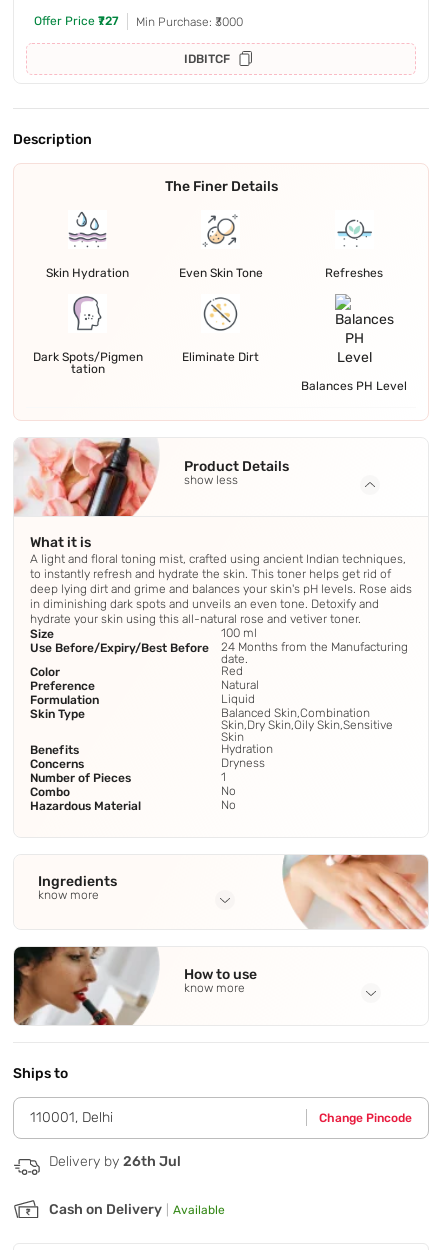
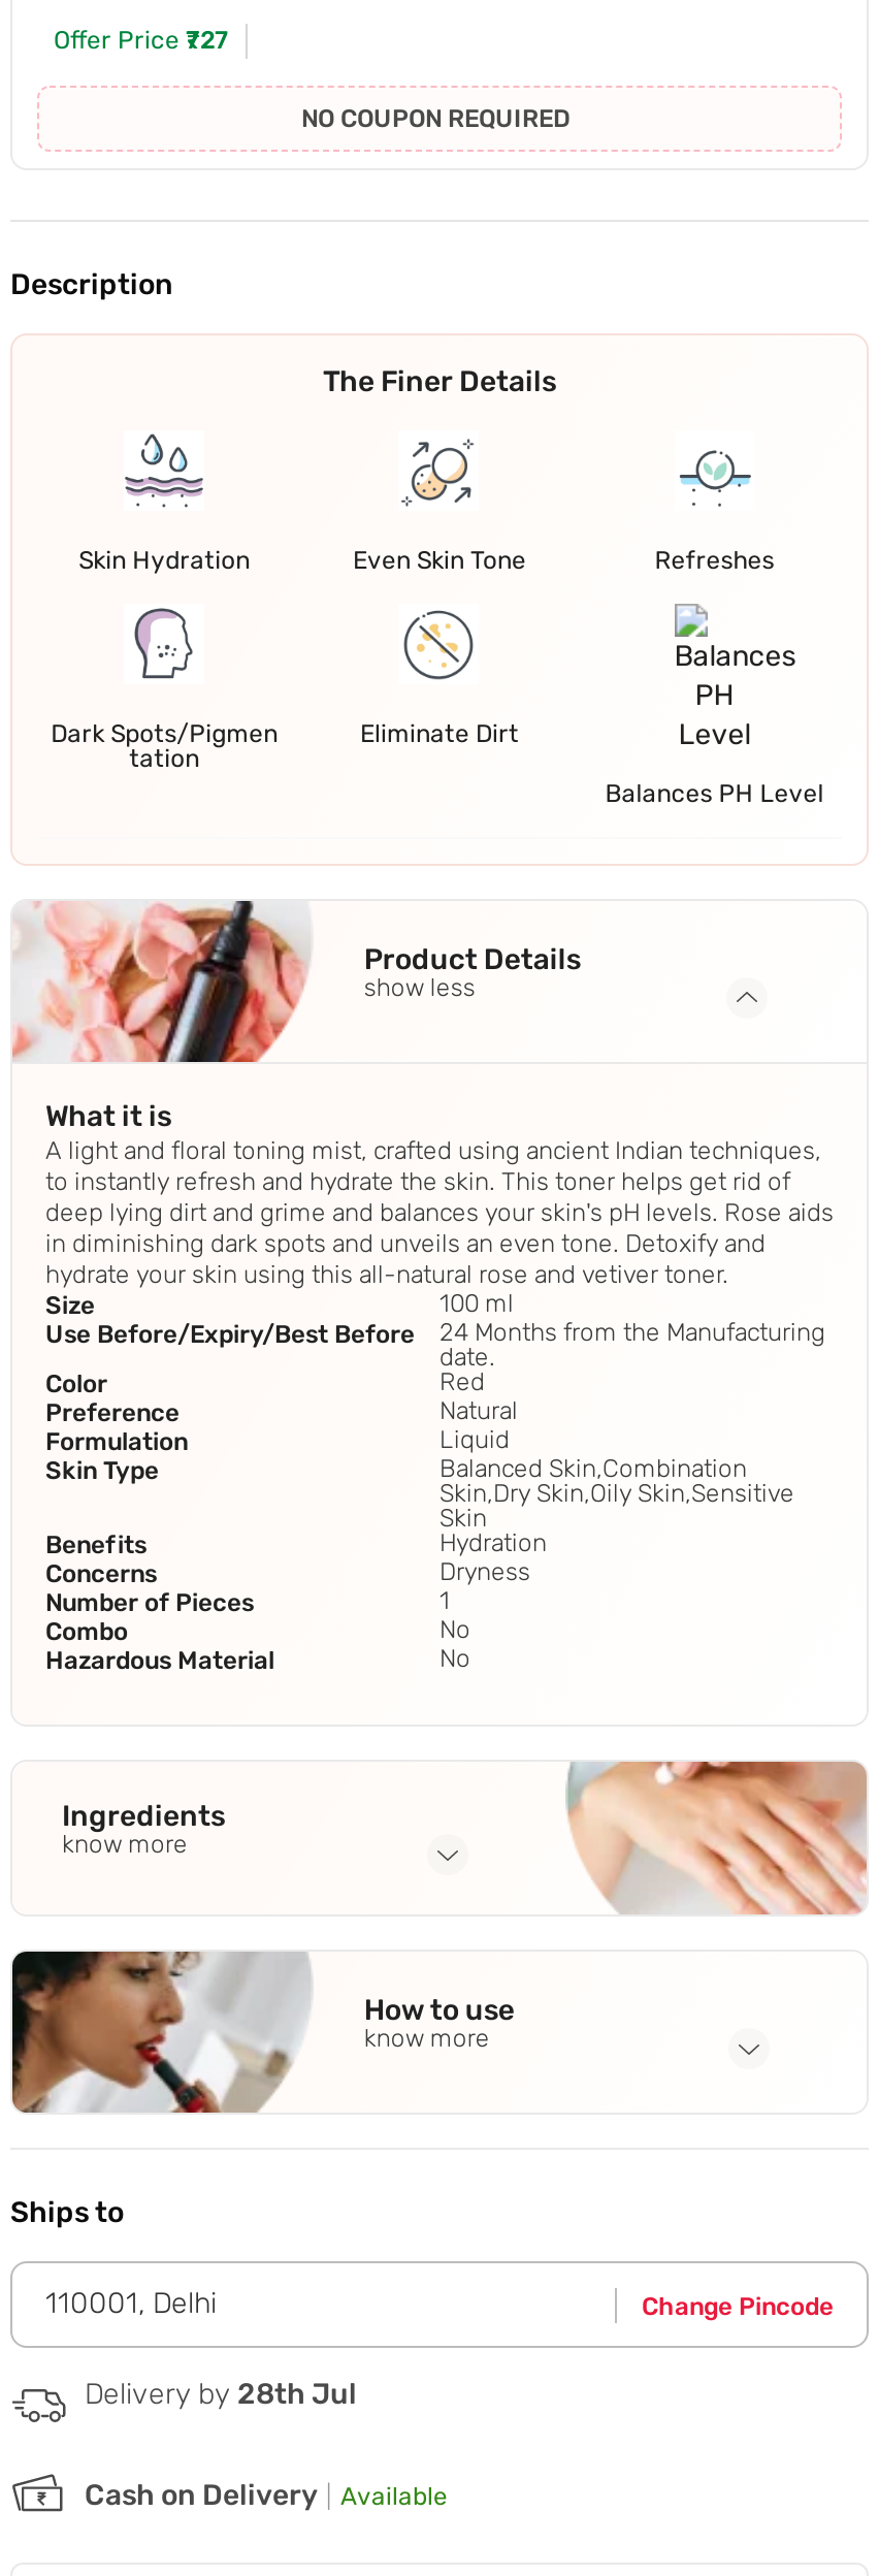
- Min Purchase: ₹3000
- IDBITCF
+ NO COUPON REQUIRED

- Delivery by 26th Jul
+ Delivery by 28th Jul
